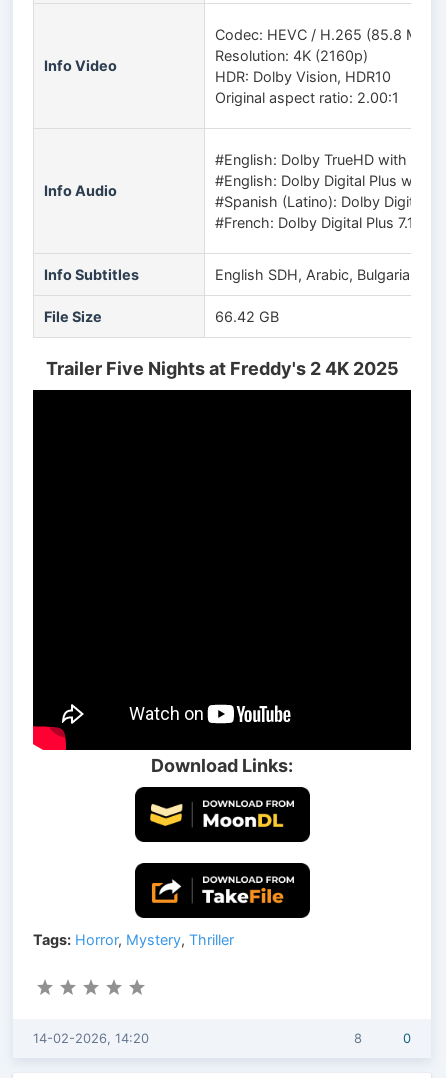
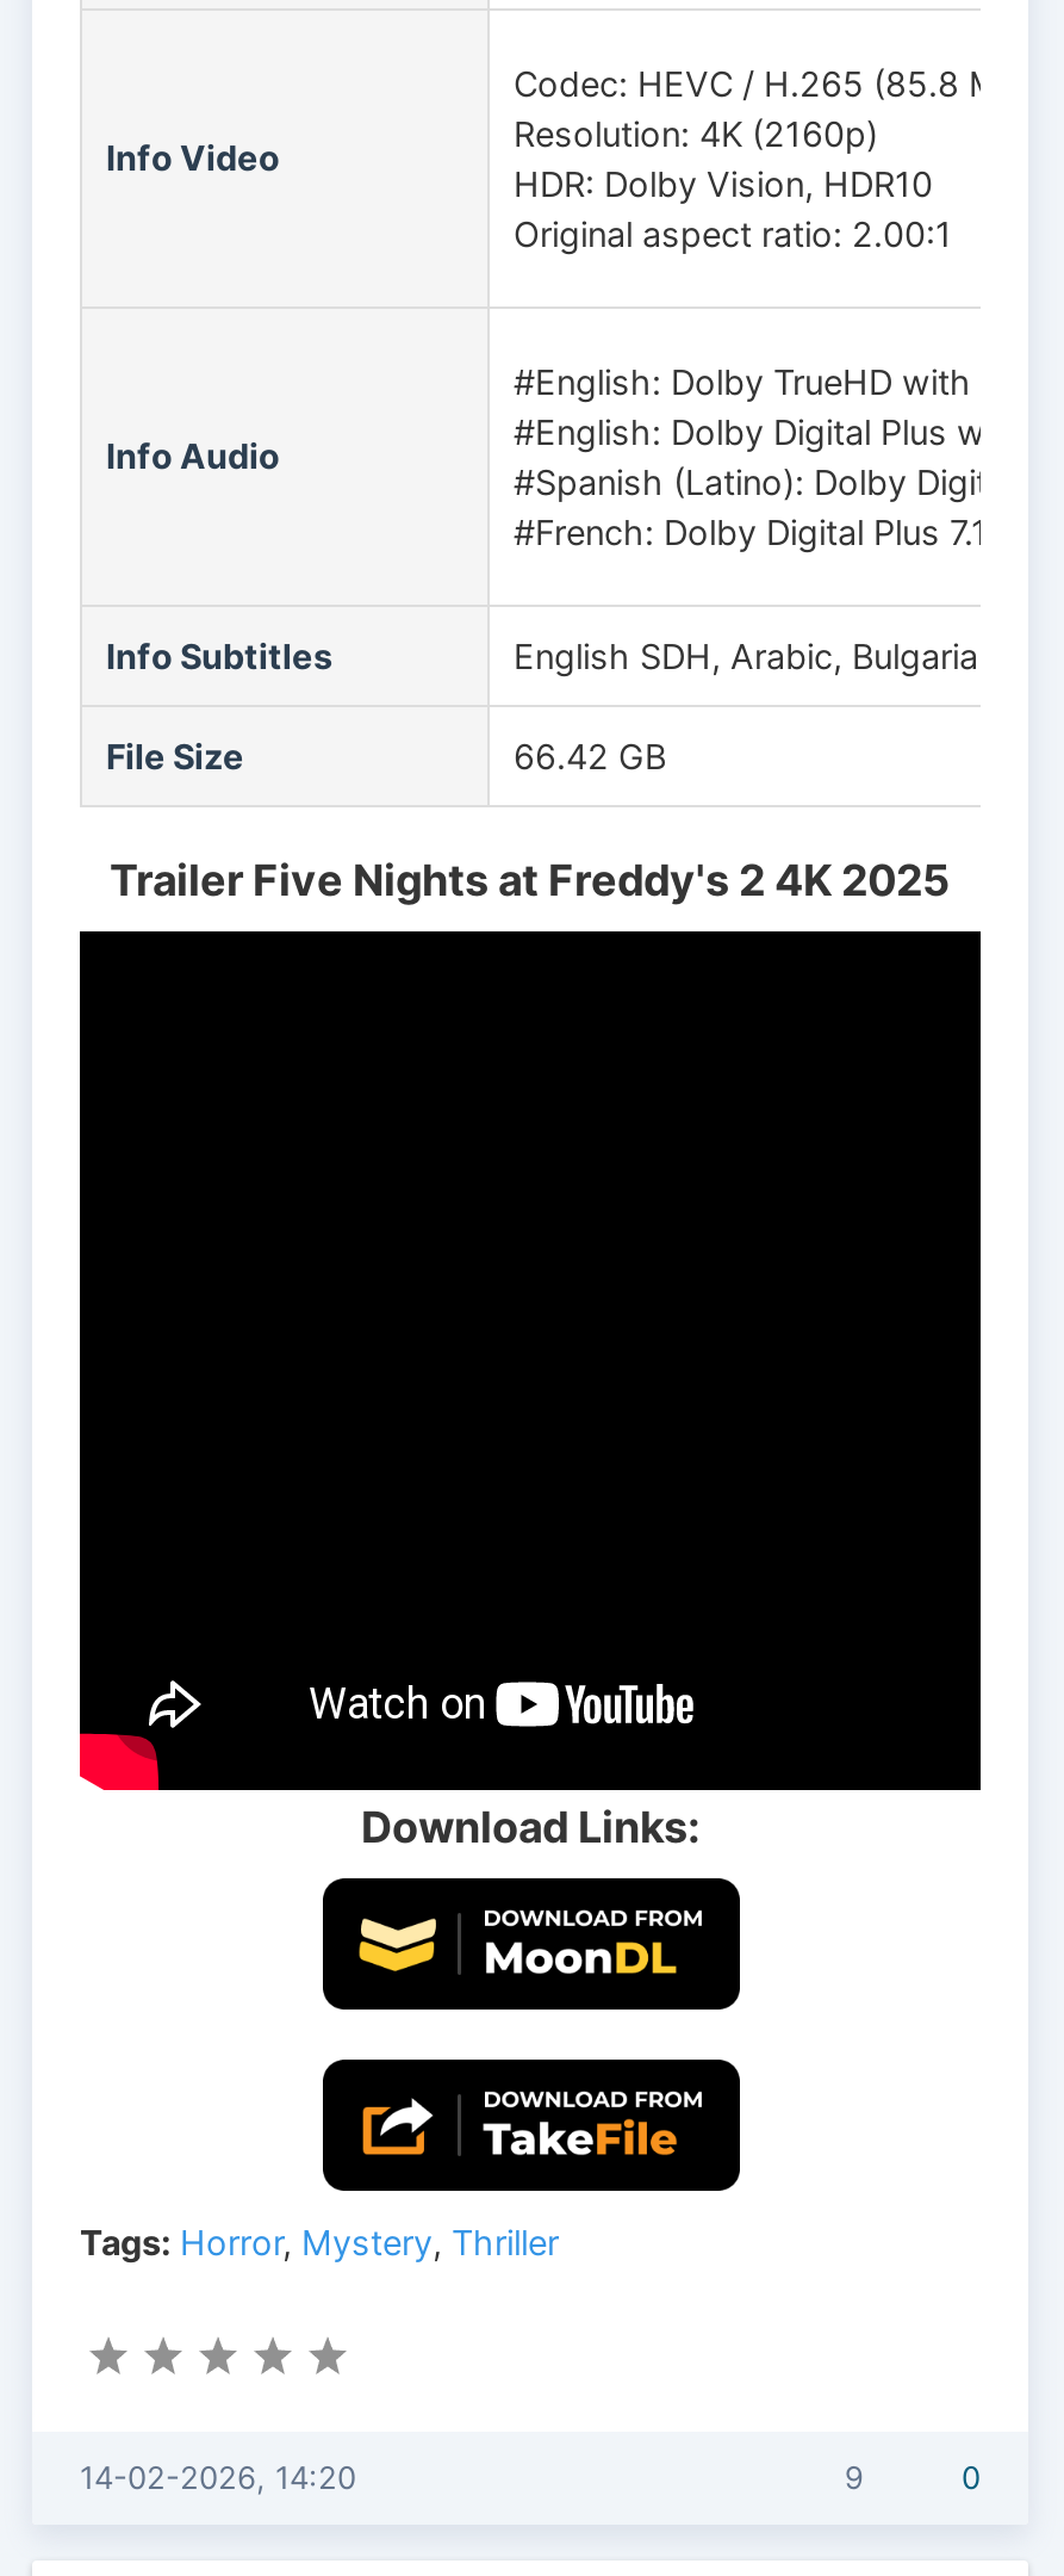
- 8
+ 9
